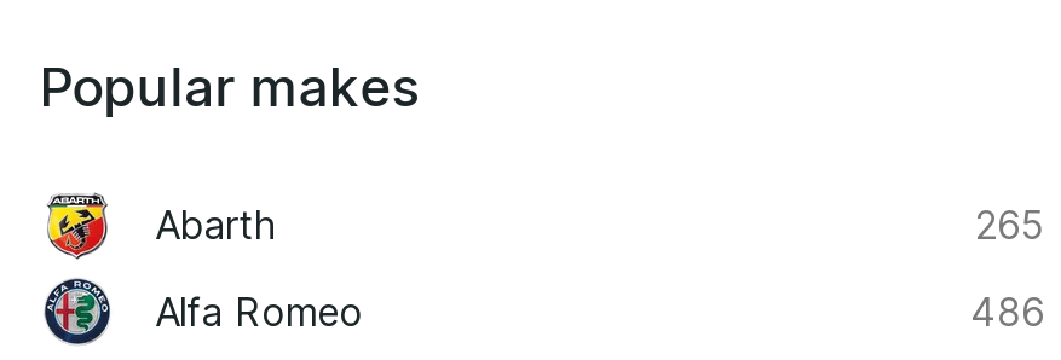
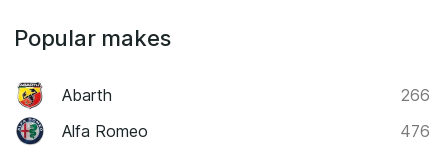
- 265
+ 266

- 486
+ 476
